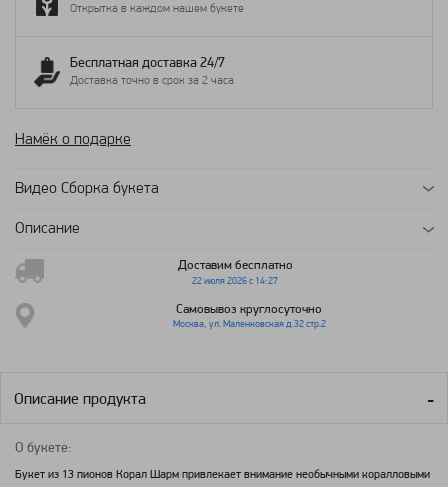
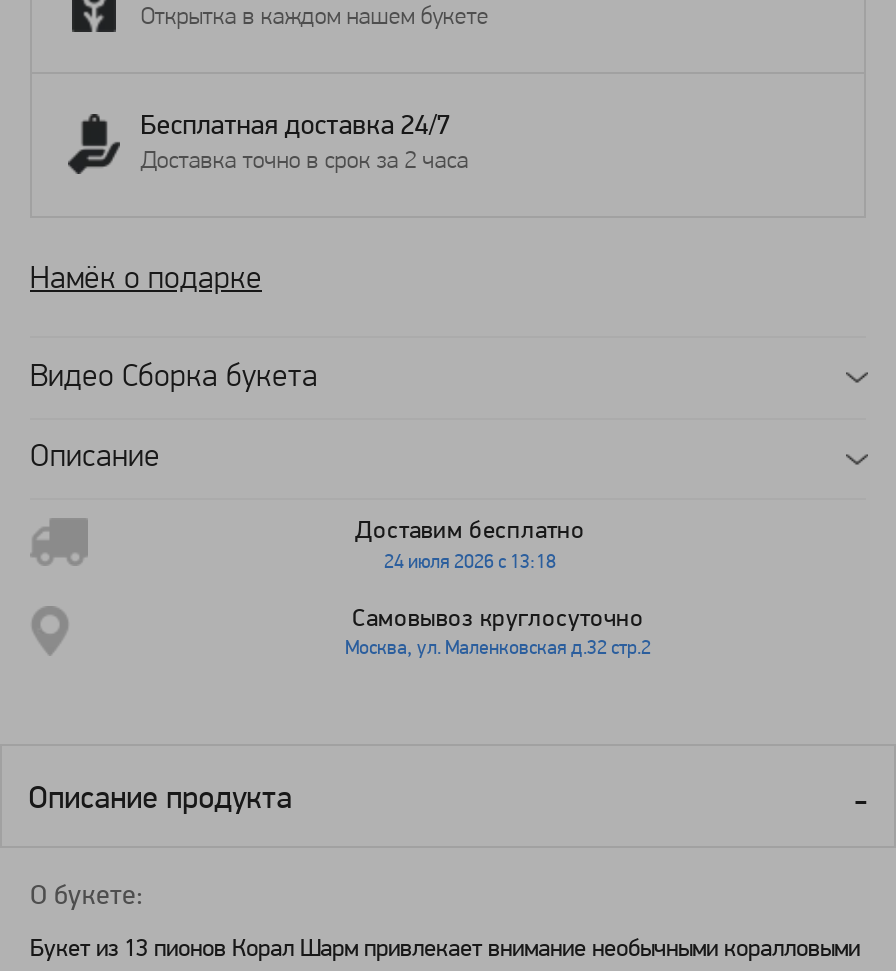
- 22 июля 2026 с 14:27
+ 24 июля 2026 с 13:18
